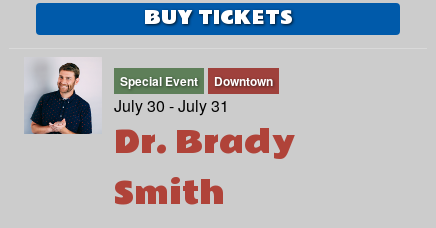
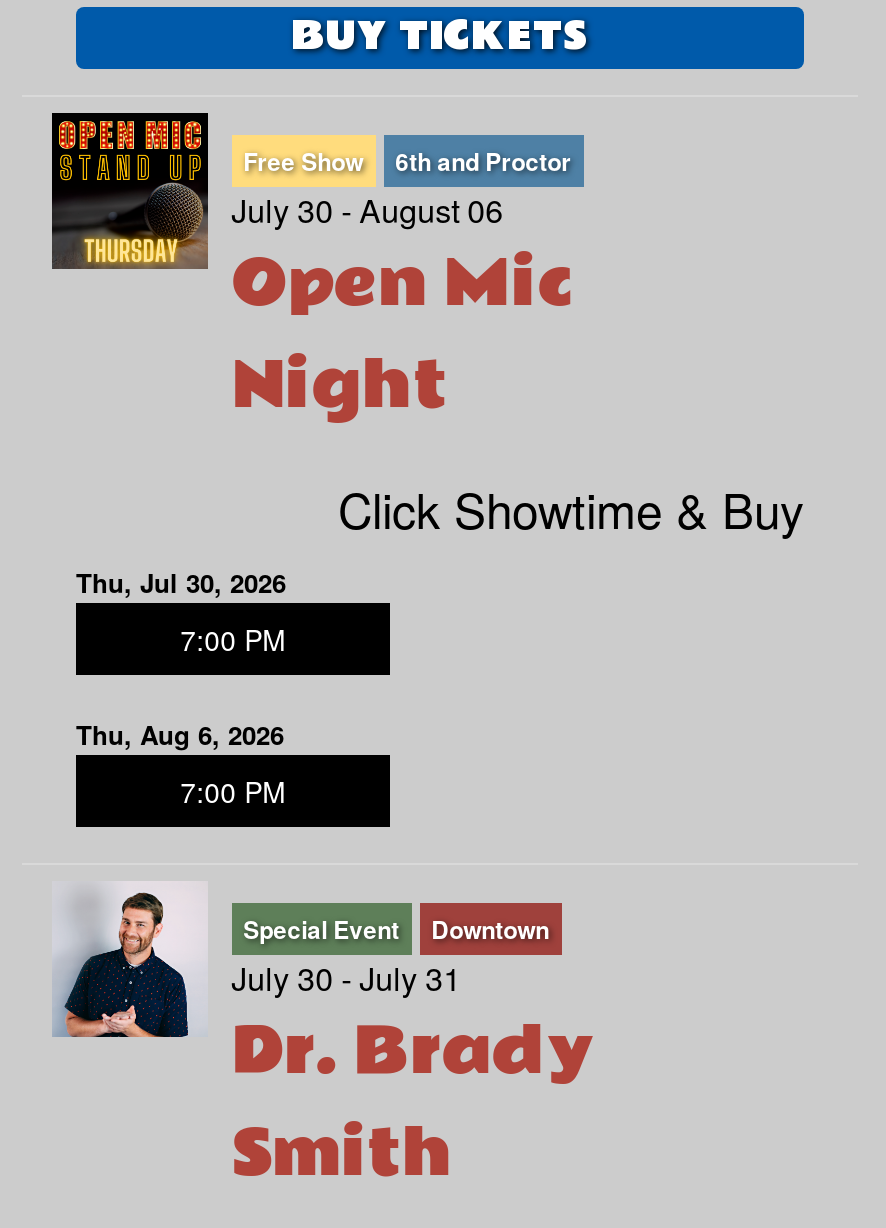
+ [image]
+ Free Show
+ 6th and Proctor
+ July 30 - August 06
+ Open Mic
+ Night
+ Click Showtime & Buy
+ Thu, Jul 30, 2026
+ 7:00 PM
+ Thu, Aug 6, 2026
+ 7:00 PM
